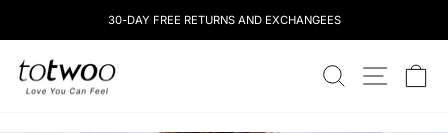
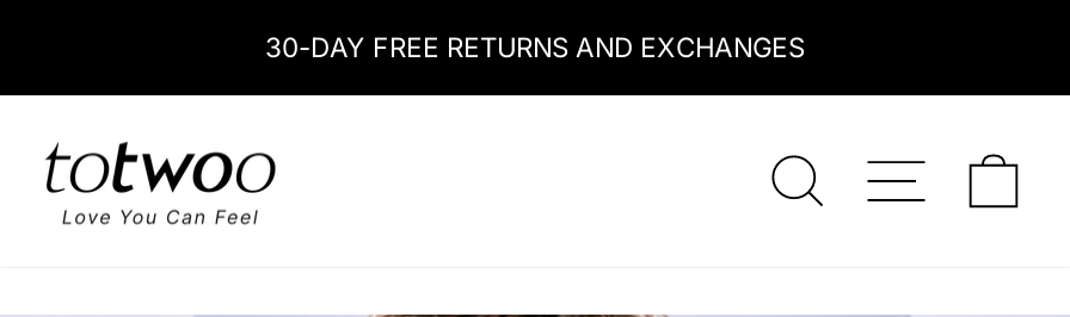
- 30-DAY FREE RETURNS AND EXCHANGEES
+ 30-DAY FREE RETURNS AND EXCHANGES
